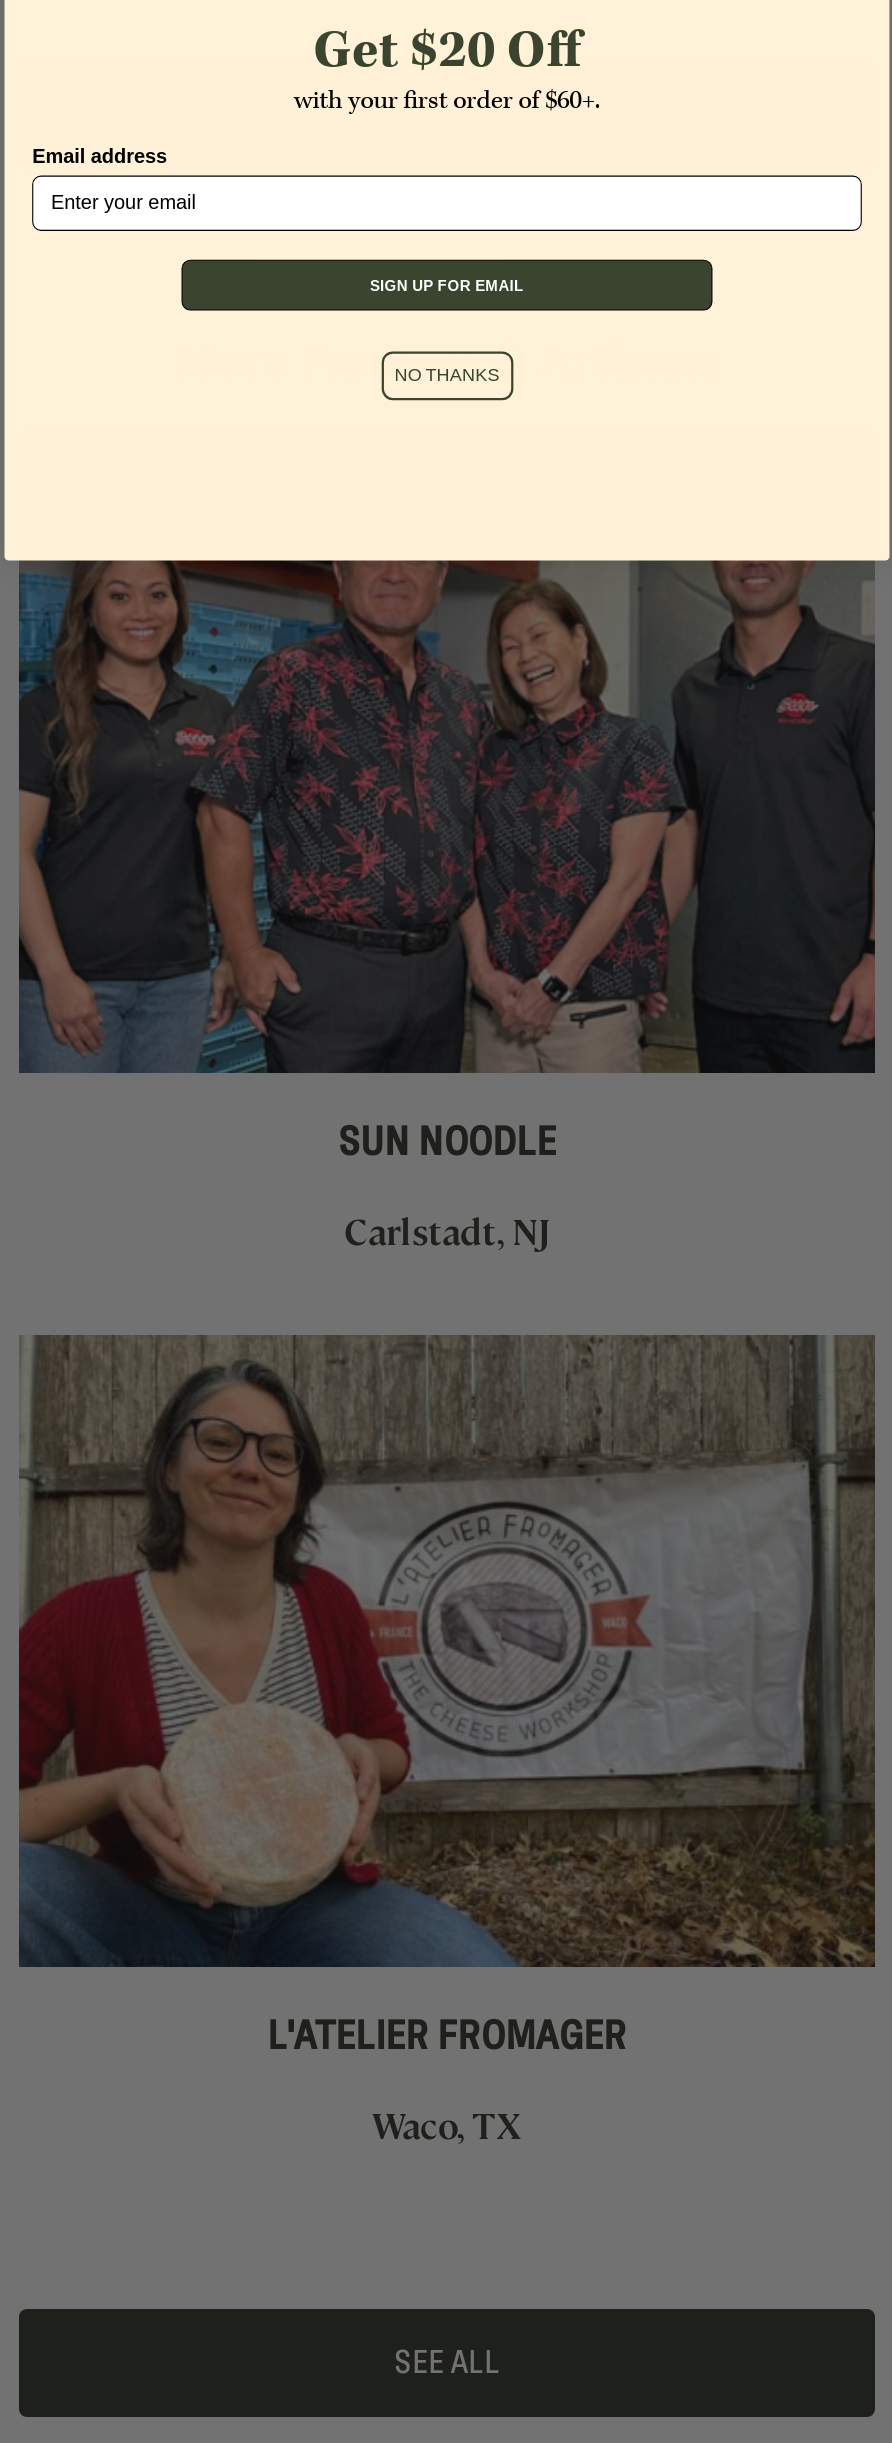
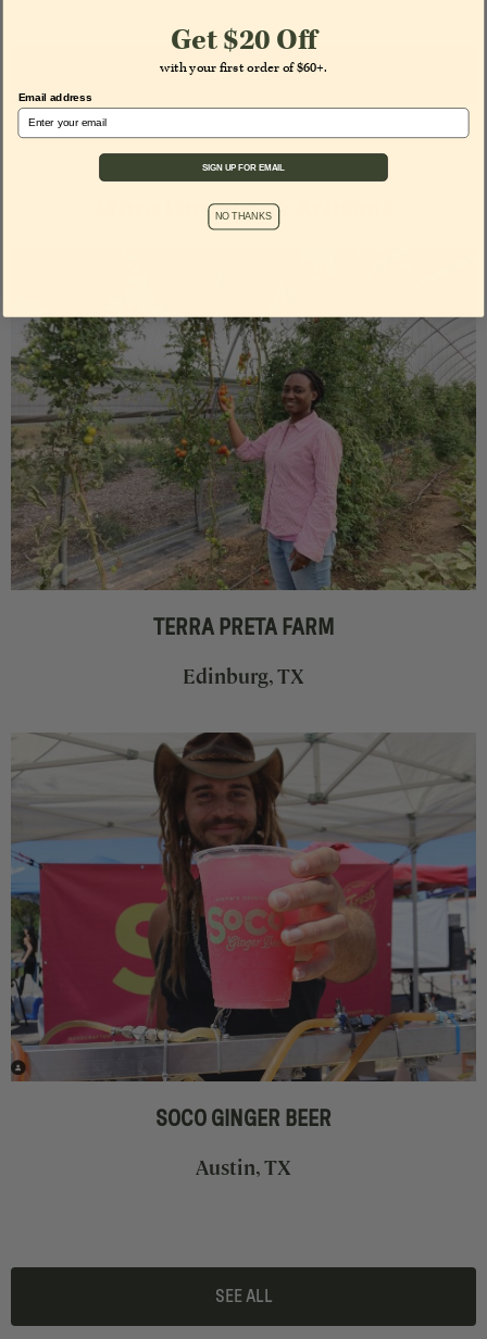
- [image]
- SUN NOODLE
+ [image]
+ TERRA PRETA FARM

- Carlstadt, NJ
+ Edinburg, TX

- [image]
- L'ATELIER FROMAGER
+ [image]
+ SOCO GINGER BEER

- Waco, TX
+ Austin, TX
